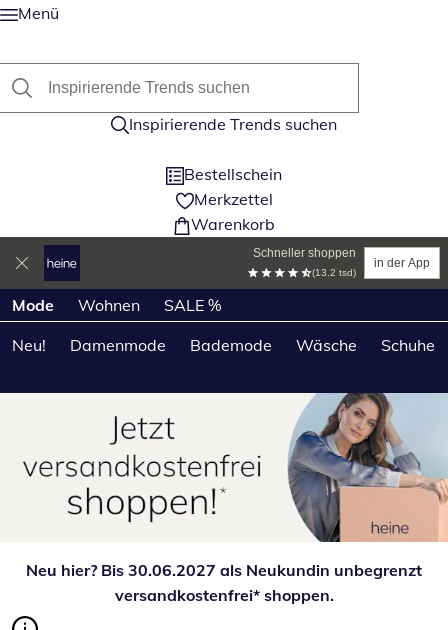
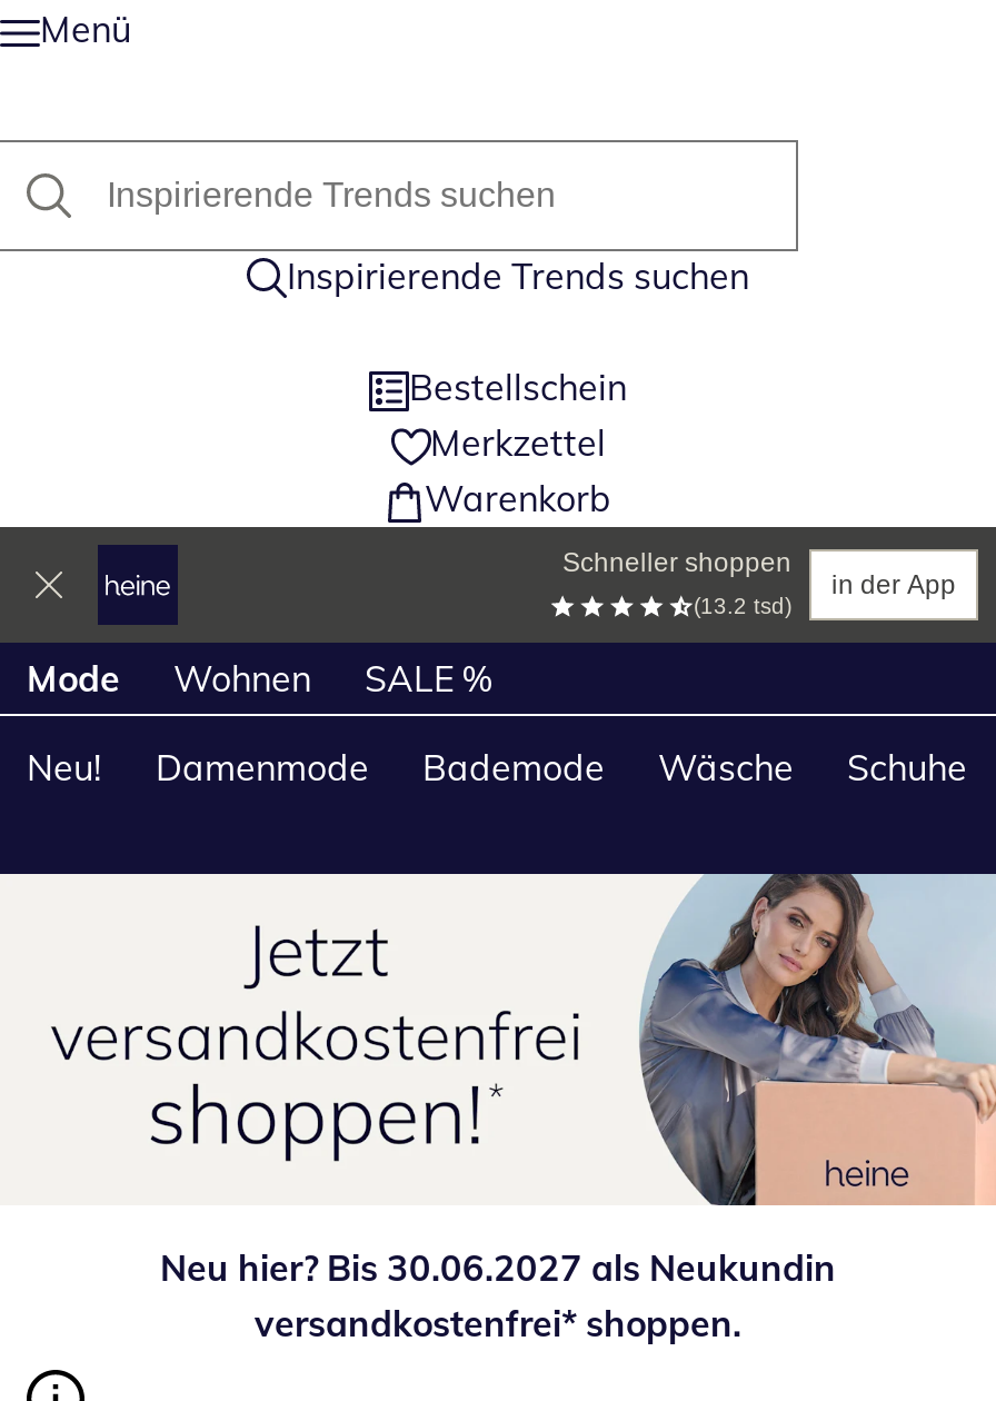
- Neu hier? Bis 30.06.2027 als Neukundin unbegrenzt
+ Neu hier? Bis 30.06.2027 als Neukundin
